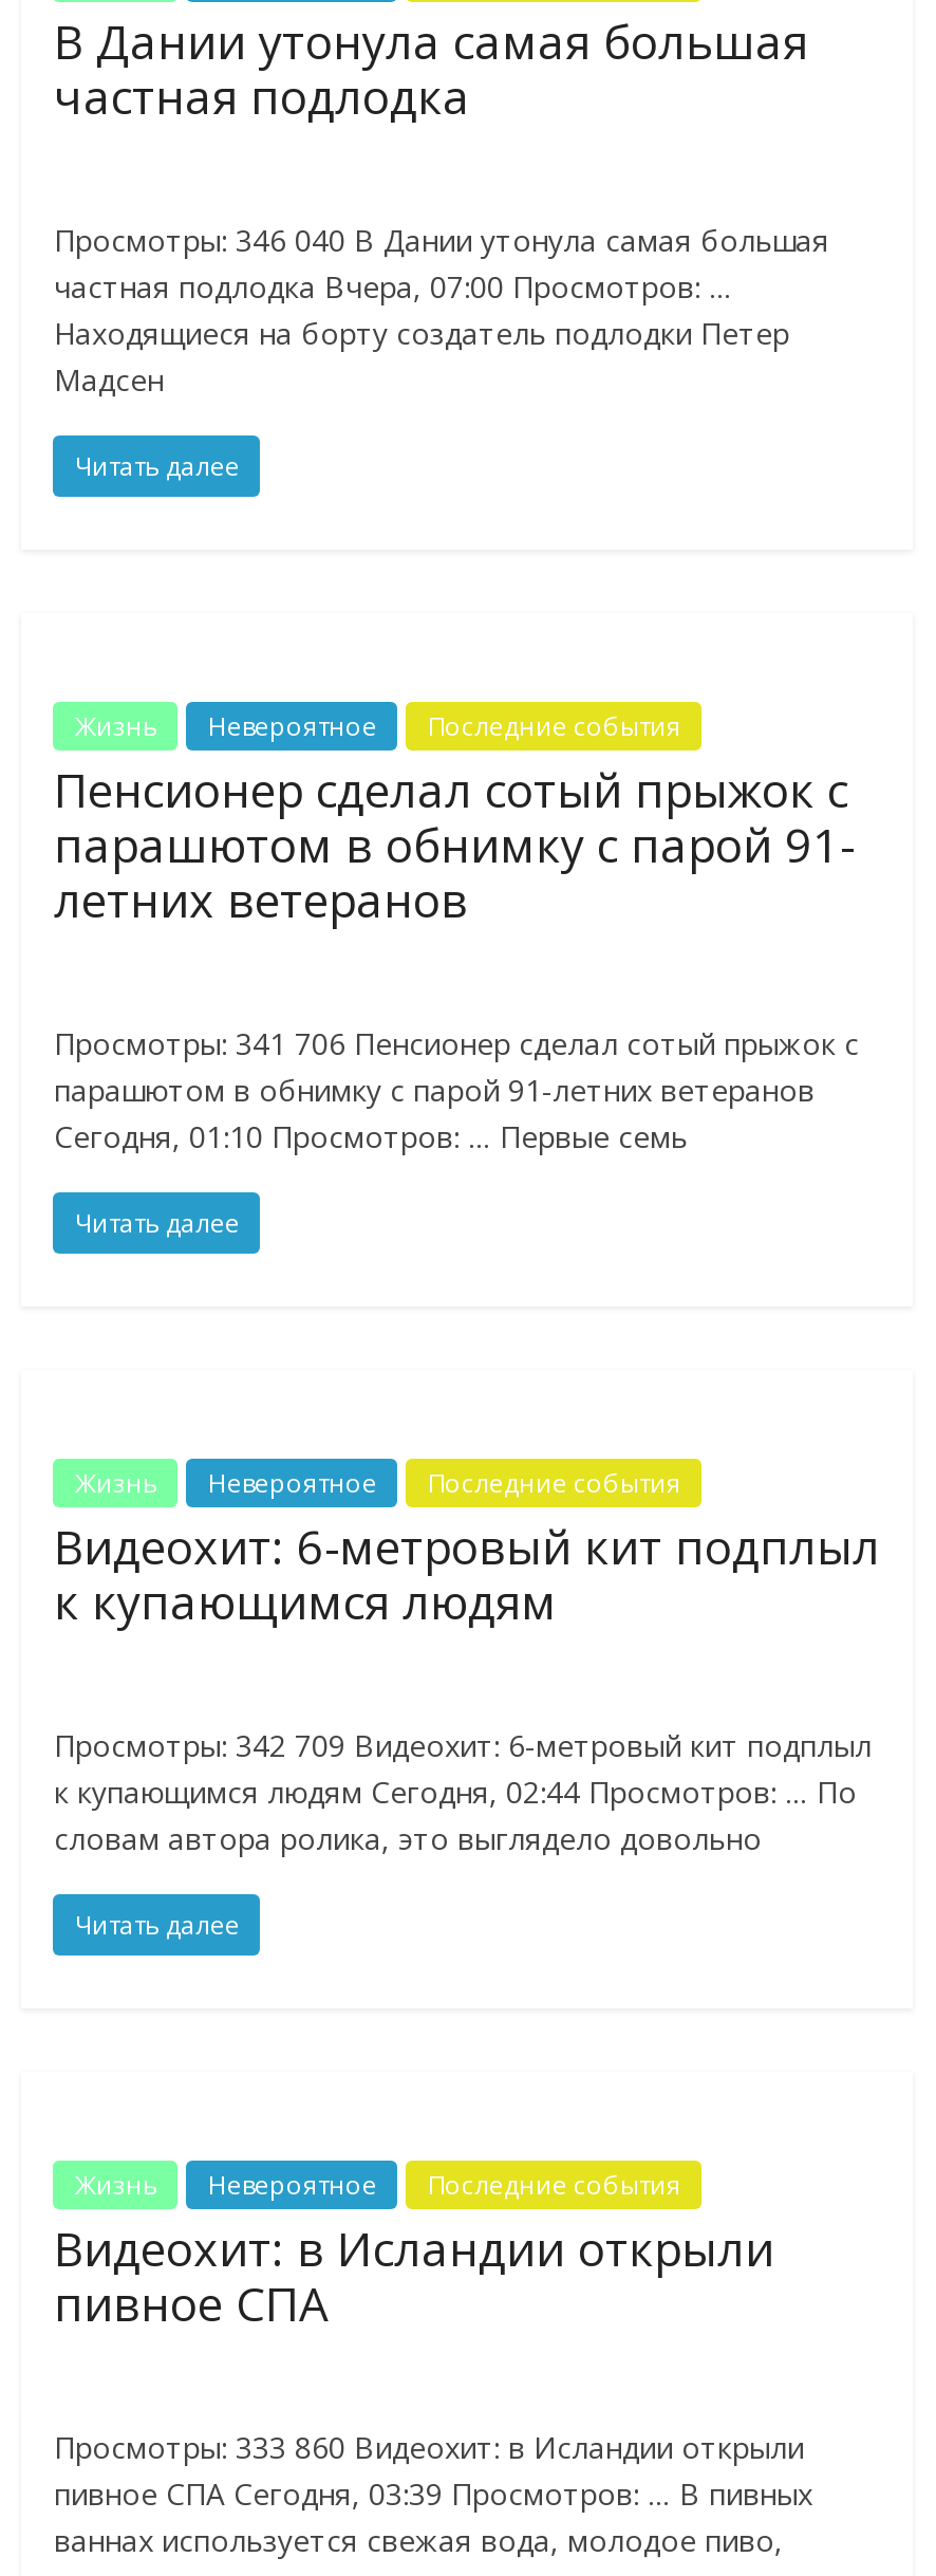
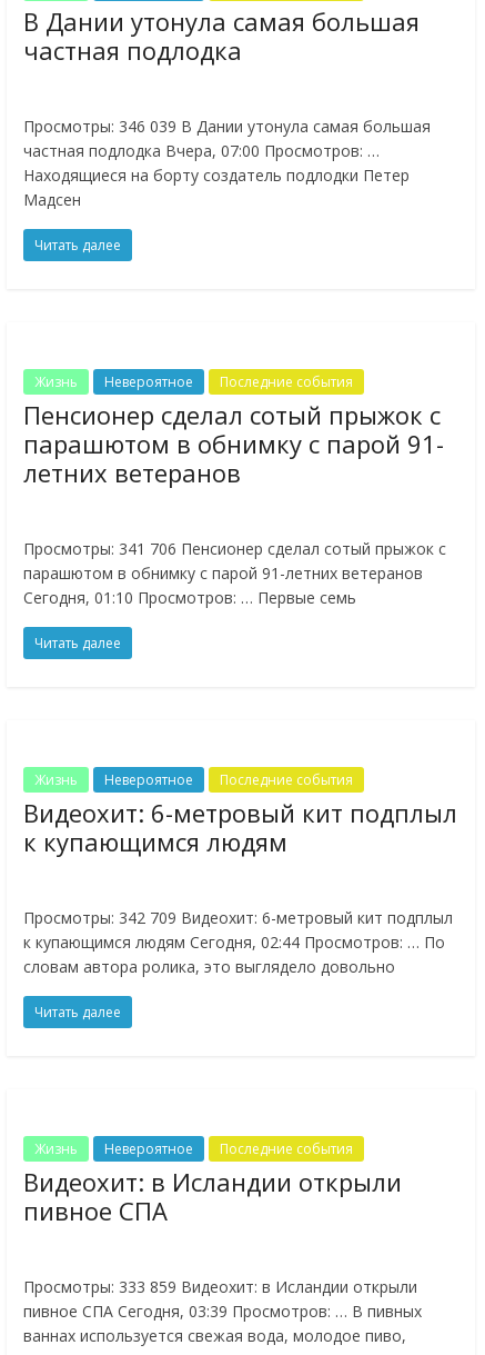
- Просмотры: 346 040 В Дании утонула самая большая
+ Просмотры: 346 039 В Дании утонула самая большая

- Просмотры: 333 860 Видеохит: в Исландии открыли
+ Просмотры: 333 859 Видеохит: в Исландии открыли
